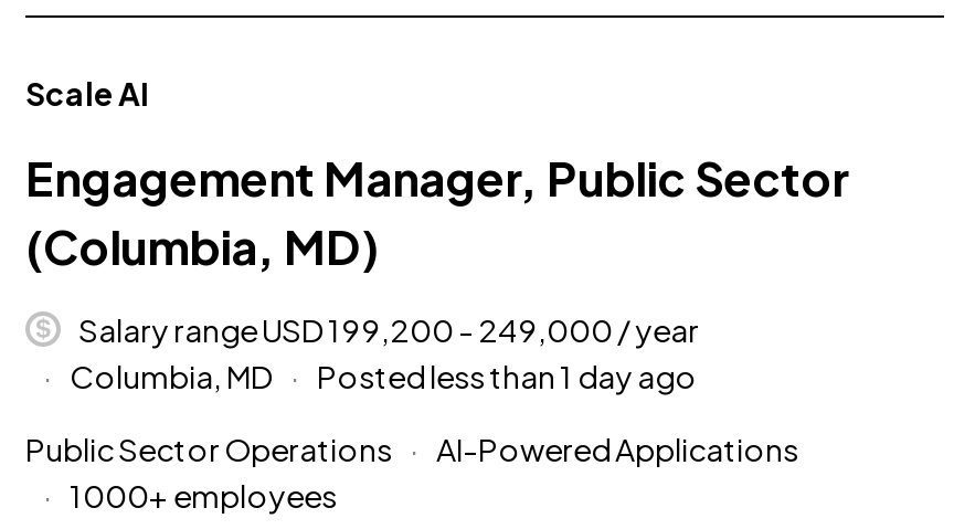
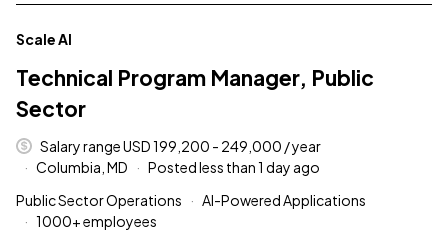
- Engagement Manager, Public Sector
- (Columbia, MD)
+ Technical Program Manager, Public
+ Sector
